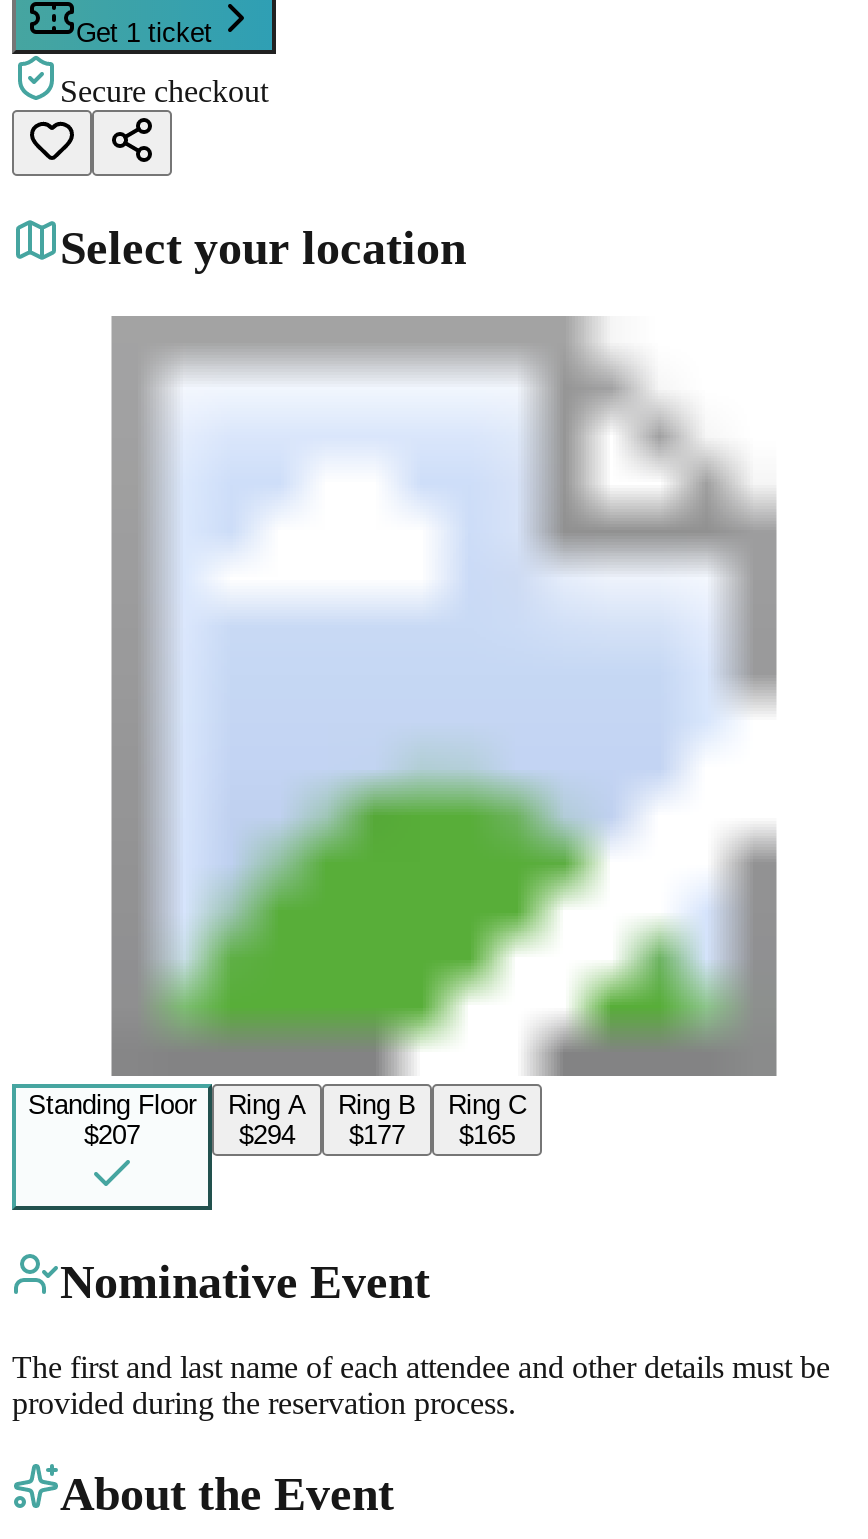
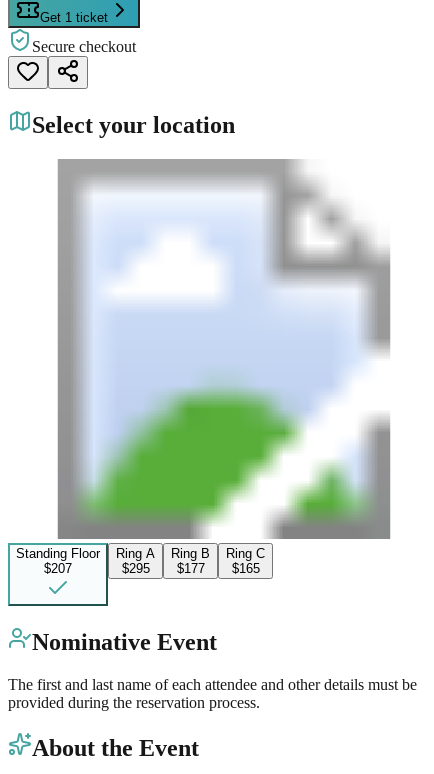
- $294 $177 $165
+ $295 $177 $165
